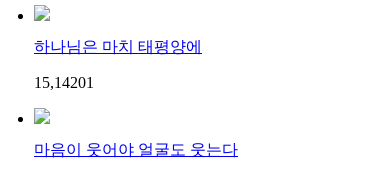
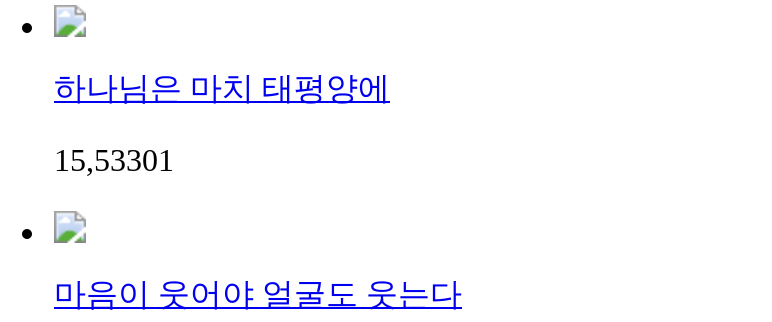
- 15,14201
+ 15,53301
